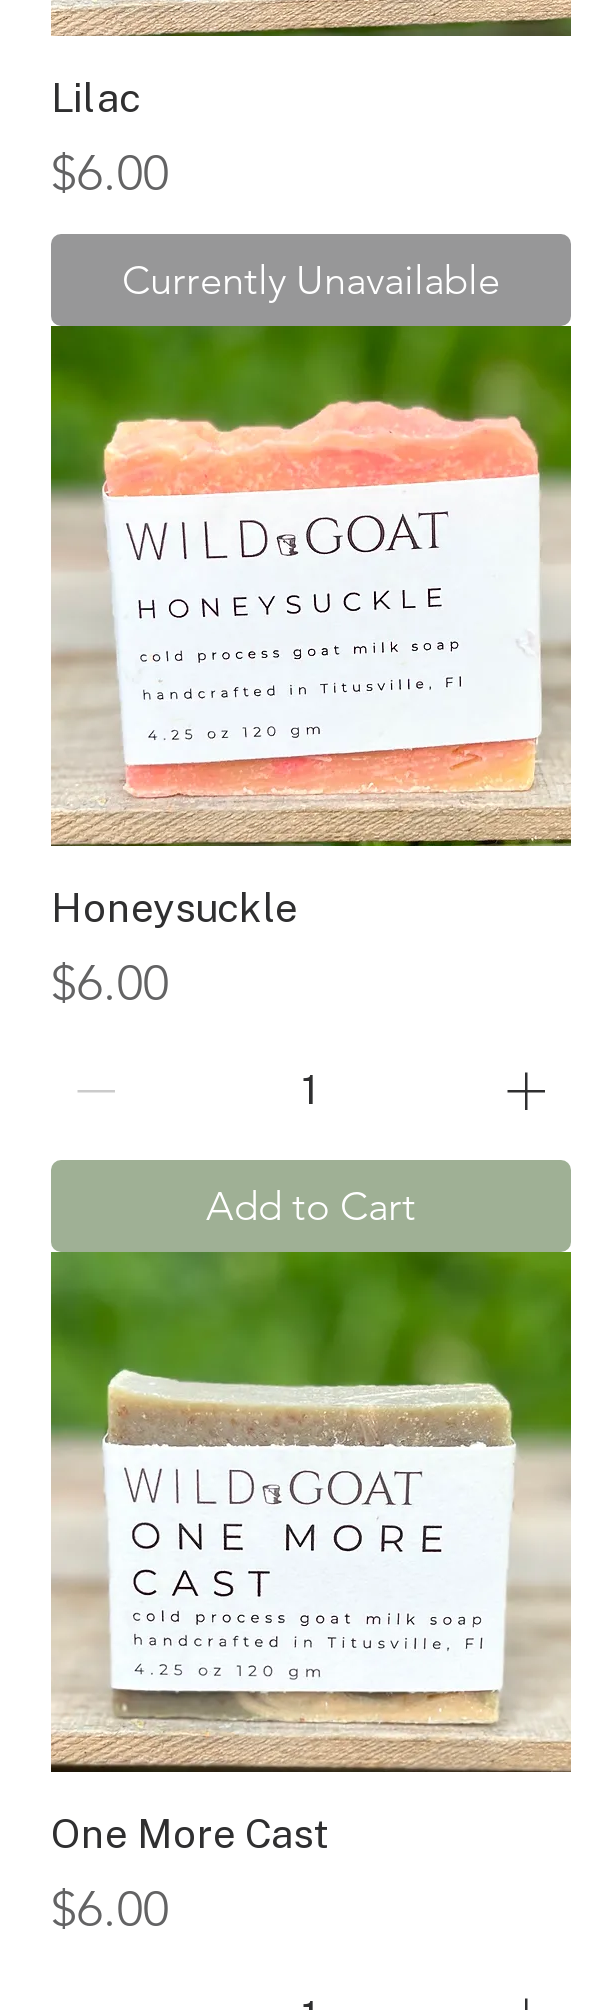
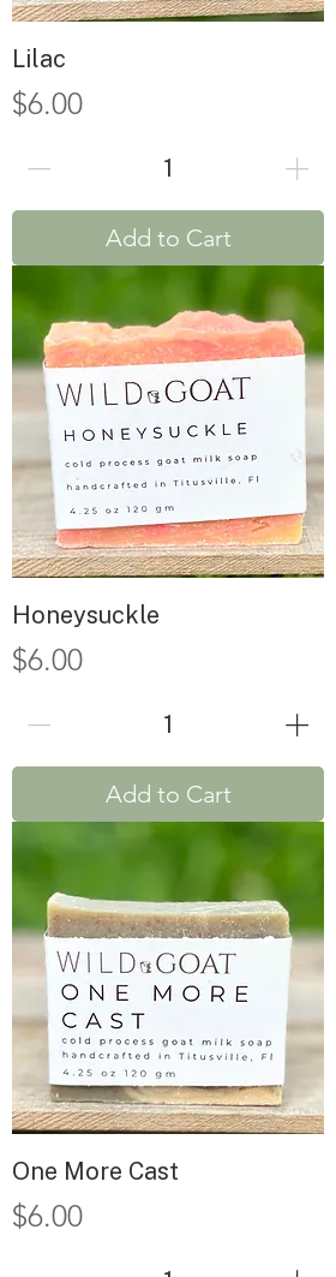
- Currently Unavailable
+ Add to Cart
